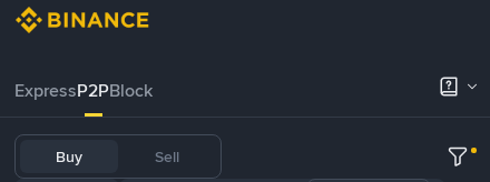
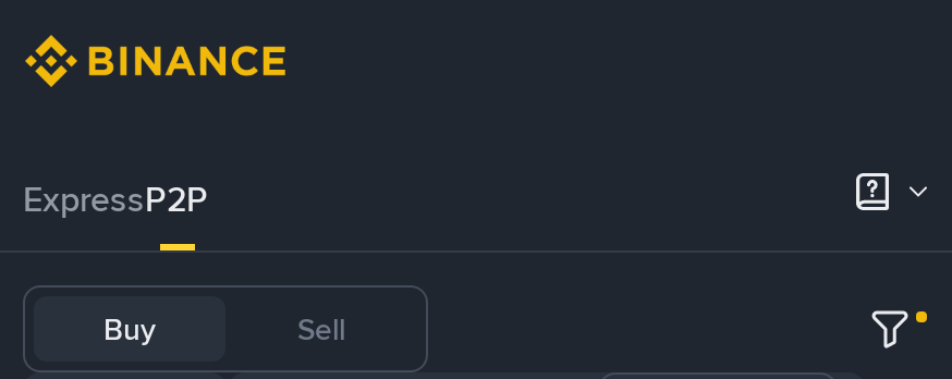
- ExpressP2PBlock
+ ExpressP2P
